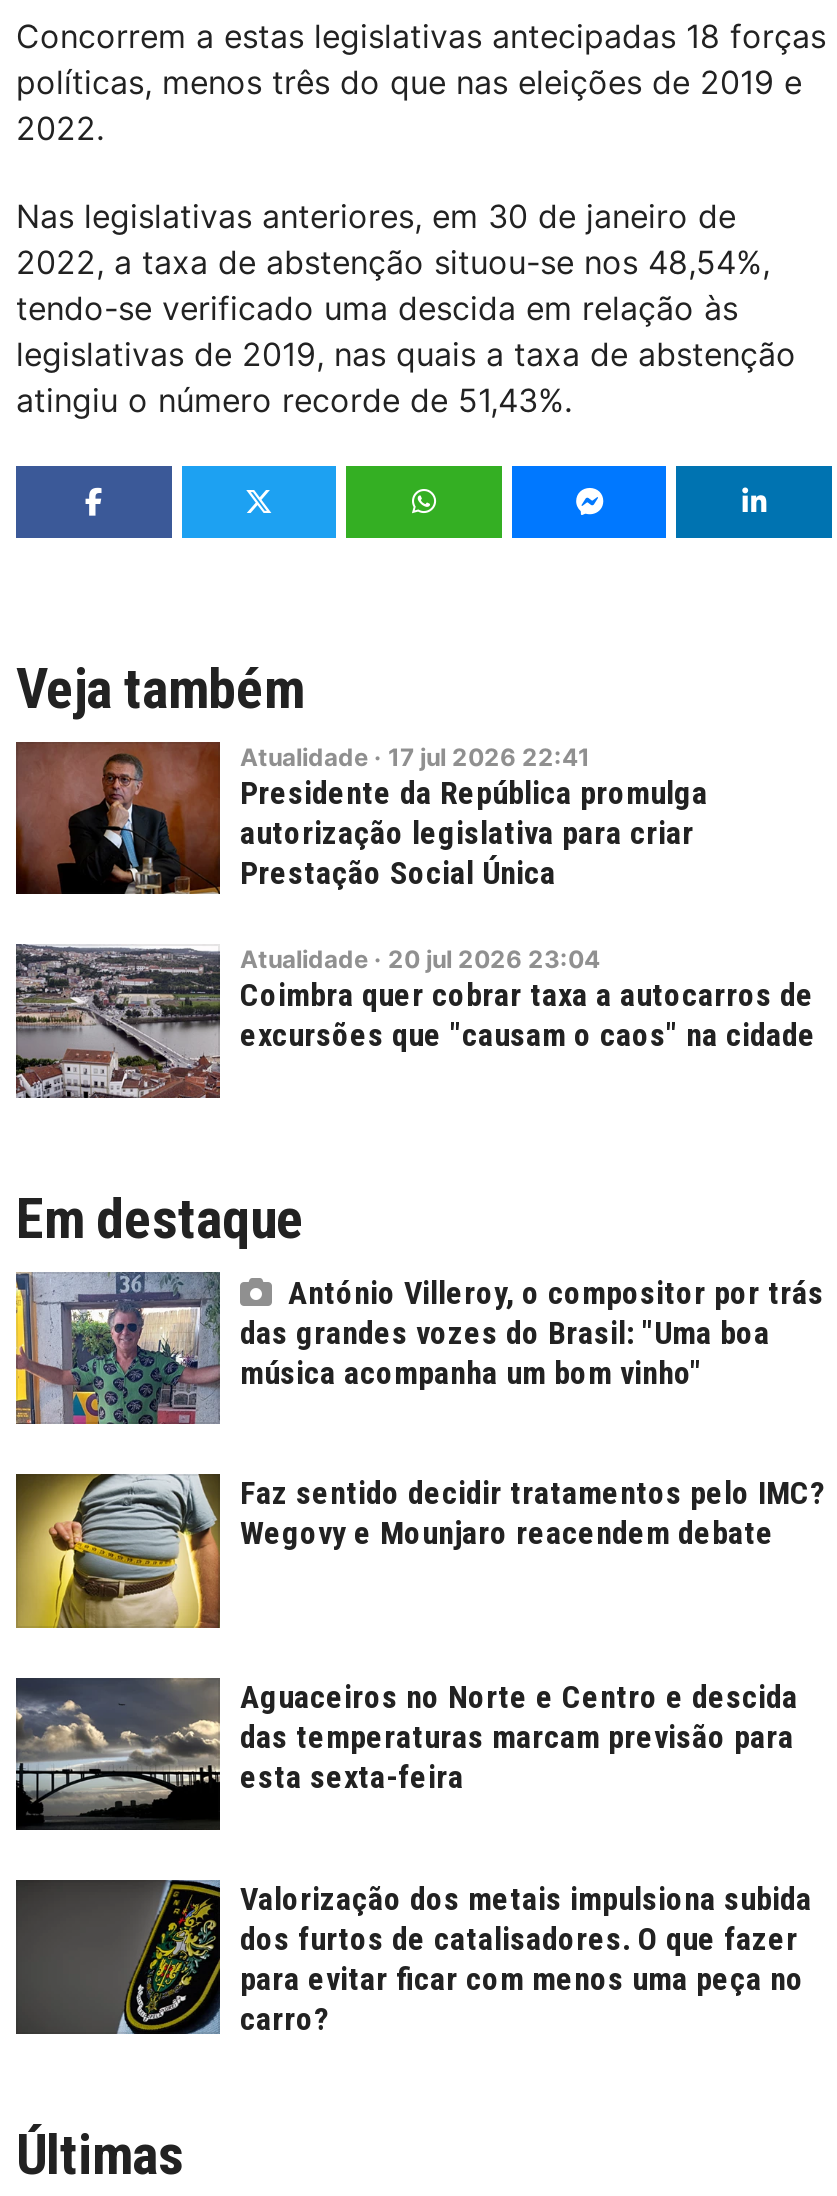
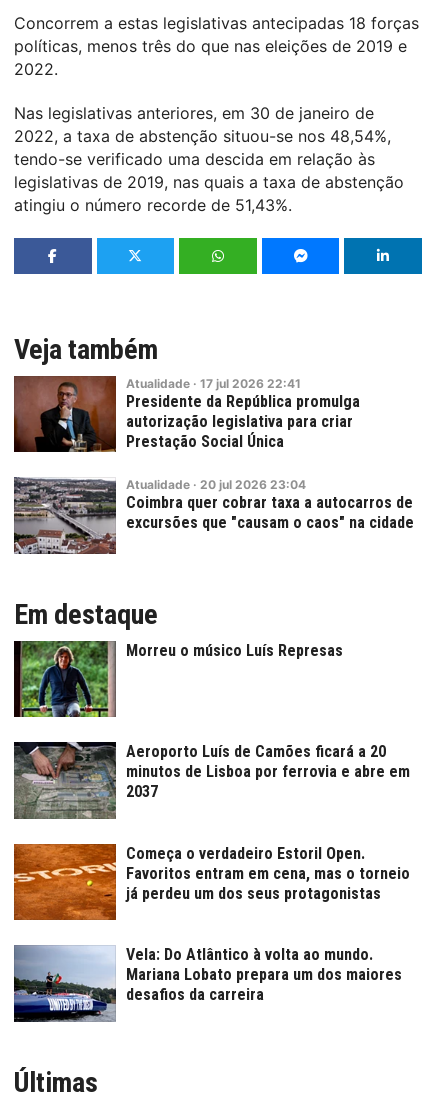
- [image]
- António Villeroy, o compositor por trás
- das grandes vozes do Brasil: "Uma boa
- música acompanha um bom vinho"
+ [image]
+ Morreu o músico Luís Represas

- [image]
- Faz sentido decidir tratamentos pelo IMC?
- Wegovy e Mounjaro reacendem debate
+ [image]
+ Aeroporto Luís de Camões ficará a 20
+ minutos de Lisboa por ferrovia e abre em
+ 2037

- [image]
- Aguaceiros no Norte e Centro e descida
- das temperaturas marcam previsão para
- esta sexta-feira
+ [image]
+ Começa o verdadeiro Estoril Open.
+ Favoritos entram em cena, mas o torneio
+ já perdeu um dos seus protagonistas

- [image]
- Valorização dos metais impulsiona subida
- dos furtos de catalisadores. O que fazer
- para evitar ficar com menos uma peça no
- carro?
+ [image]
+ Vela: Do Atlântico à volta ao mundo.
+ Mariana Lobato prepara um dos maiores
+ desafios da carreira
